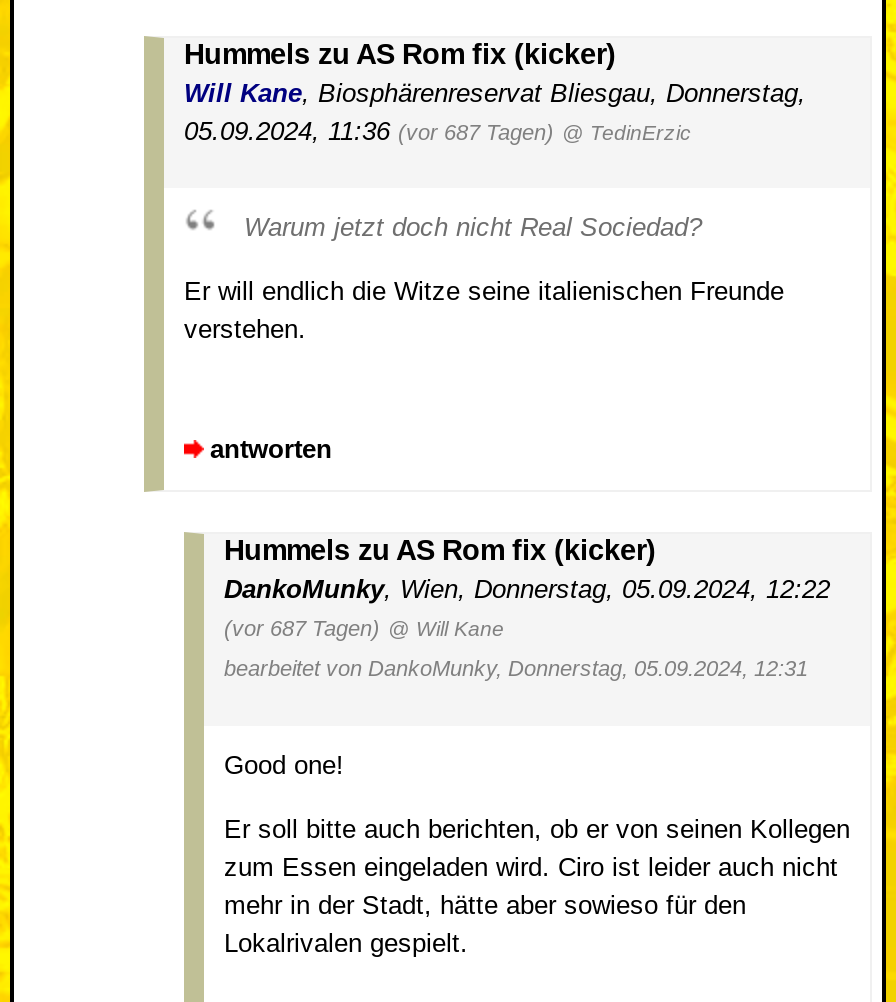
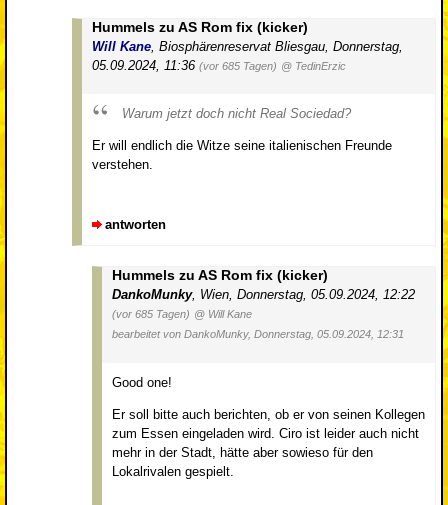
- 05.09.2024, 11:36 (vor 687 Tagen) @ TedinErzic
+ 05.09.2024, 11:36 (vor 685 Tagen) @ TedinErzic

- (vor 687 Tagen) @ Will Kane
+ (vor 685 Tagen) @ Will Kane
